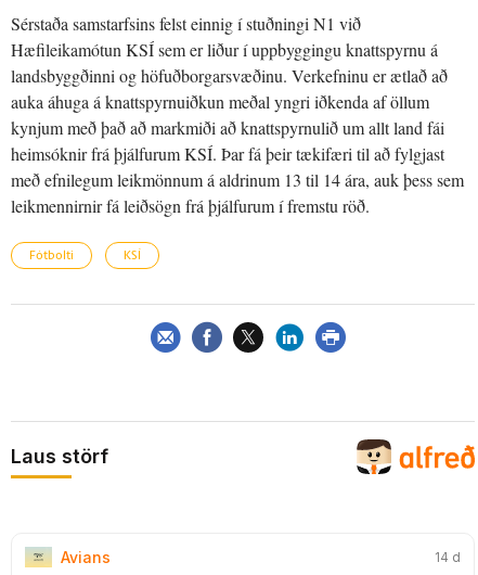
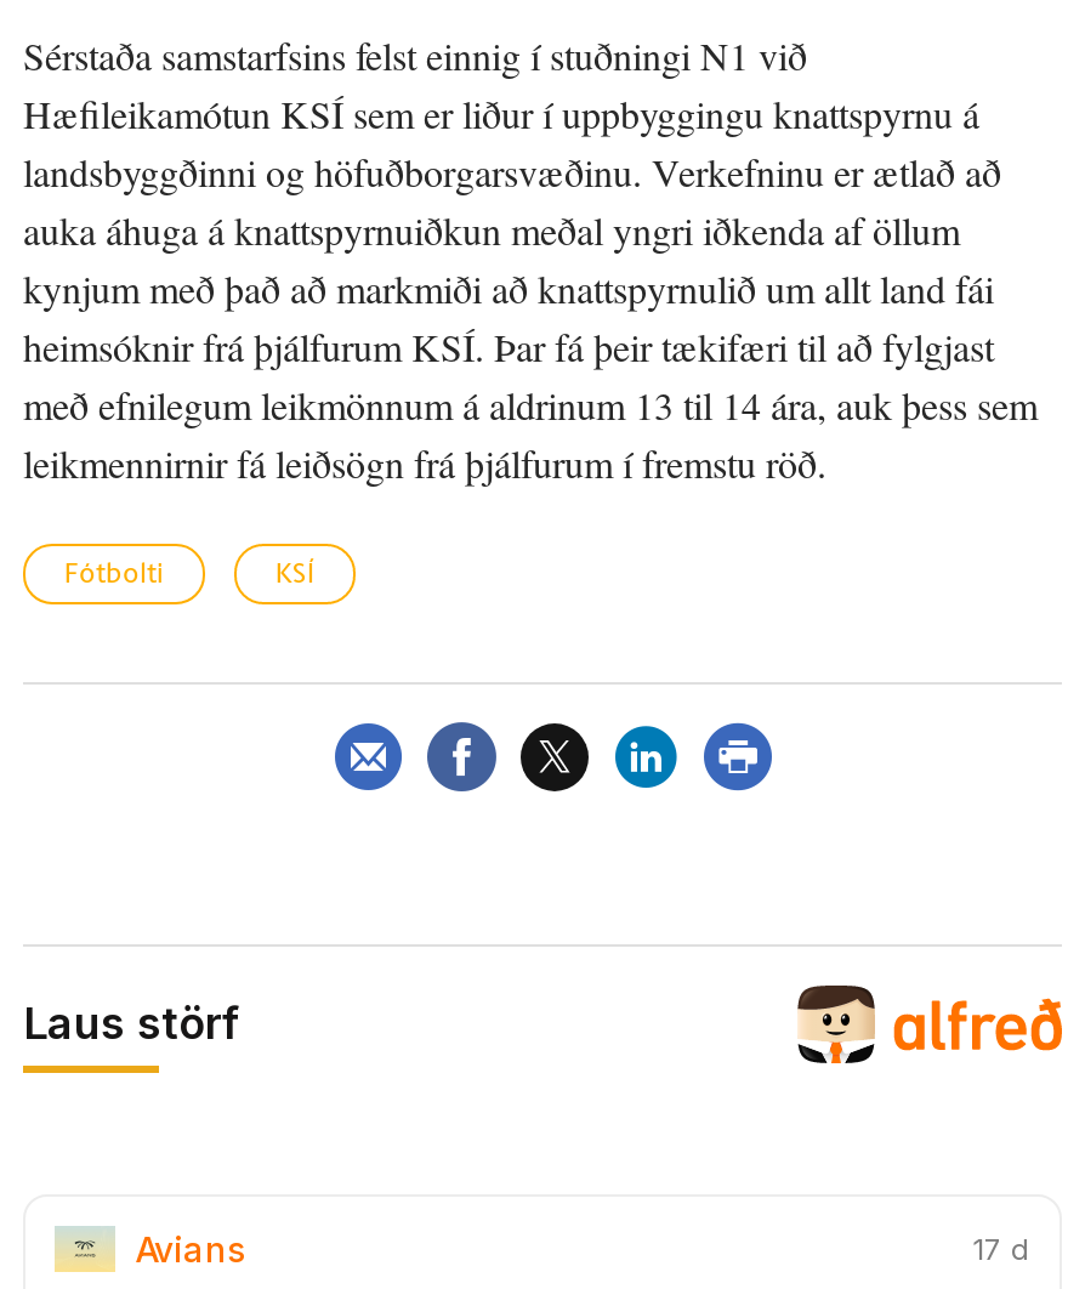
- 14 d
+ 17 d
